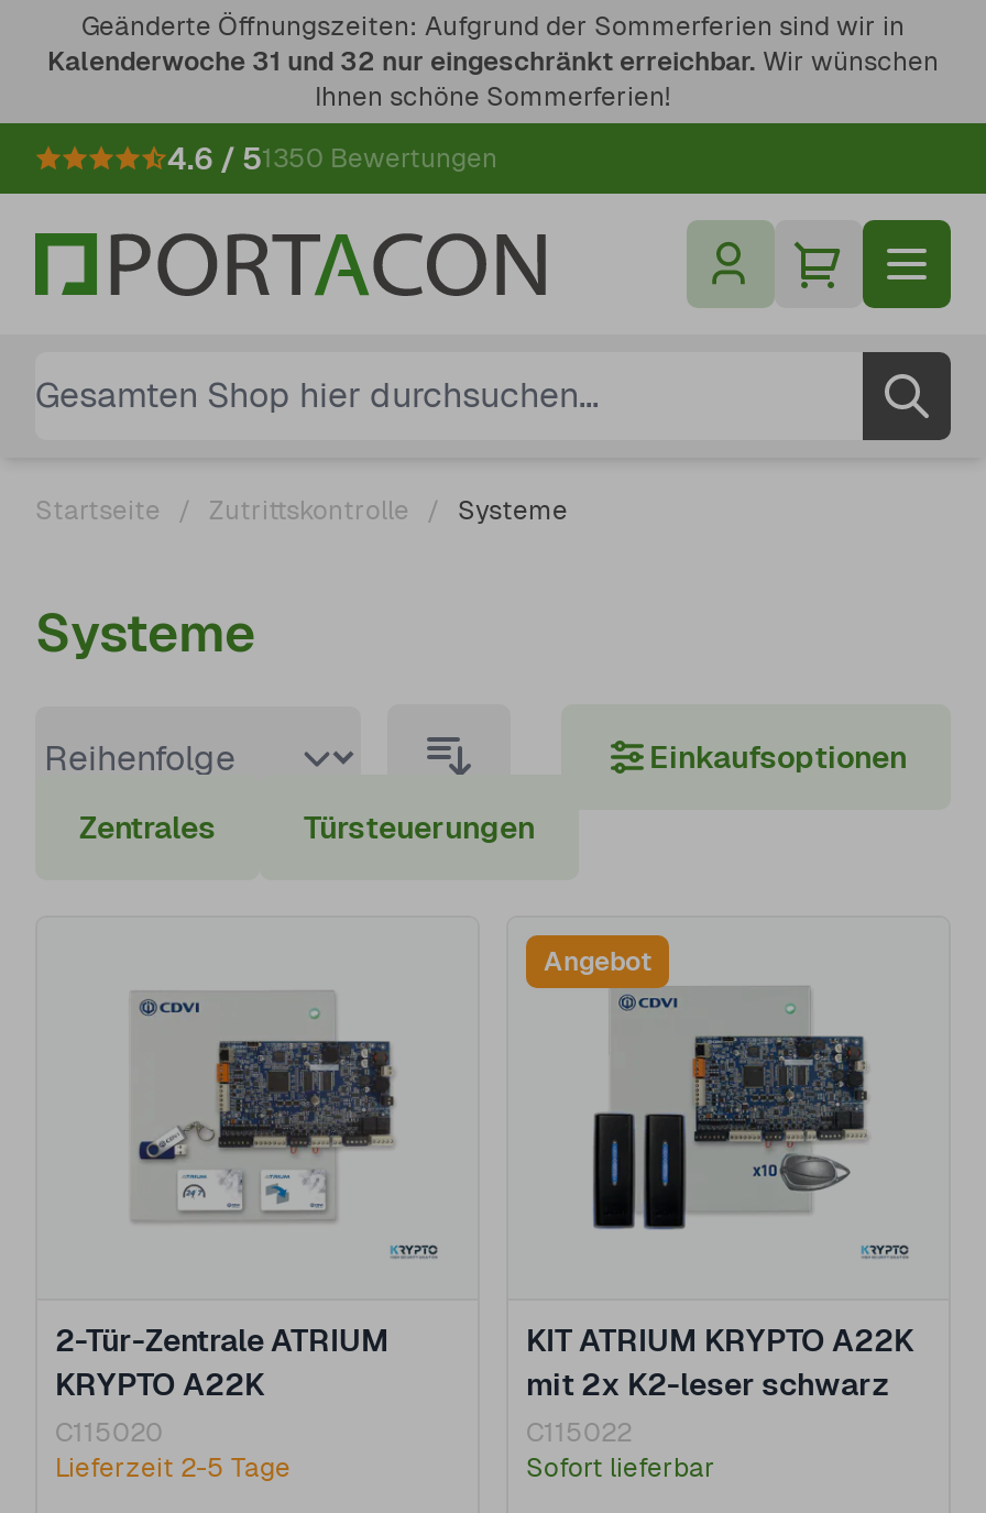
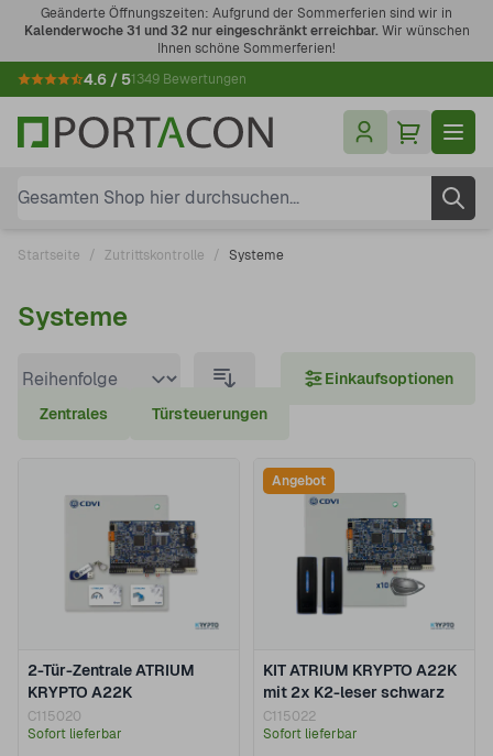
- 4.6 / 51350 Bewertungen
+ 4.6 / 51349 Bewertungen

- Lieferzeit 2-5 Tage
+ Sofort lieferbar
